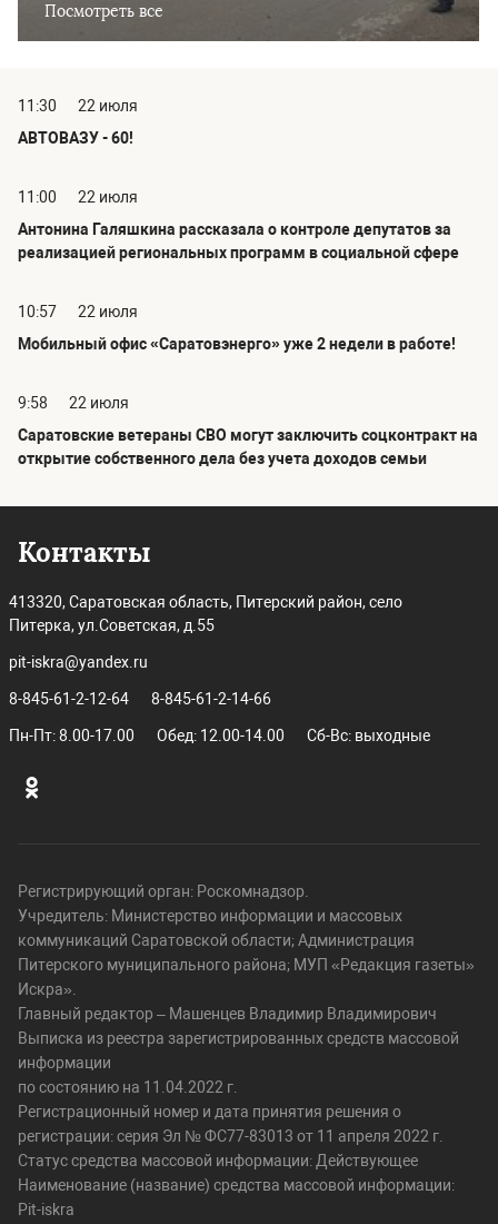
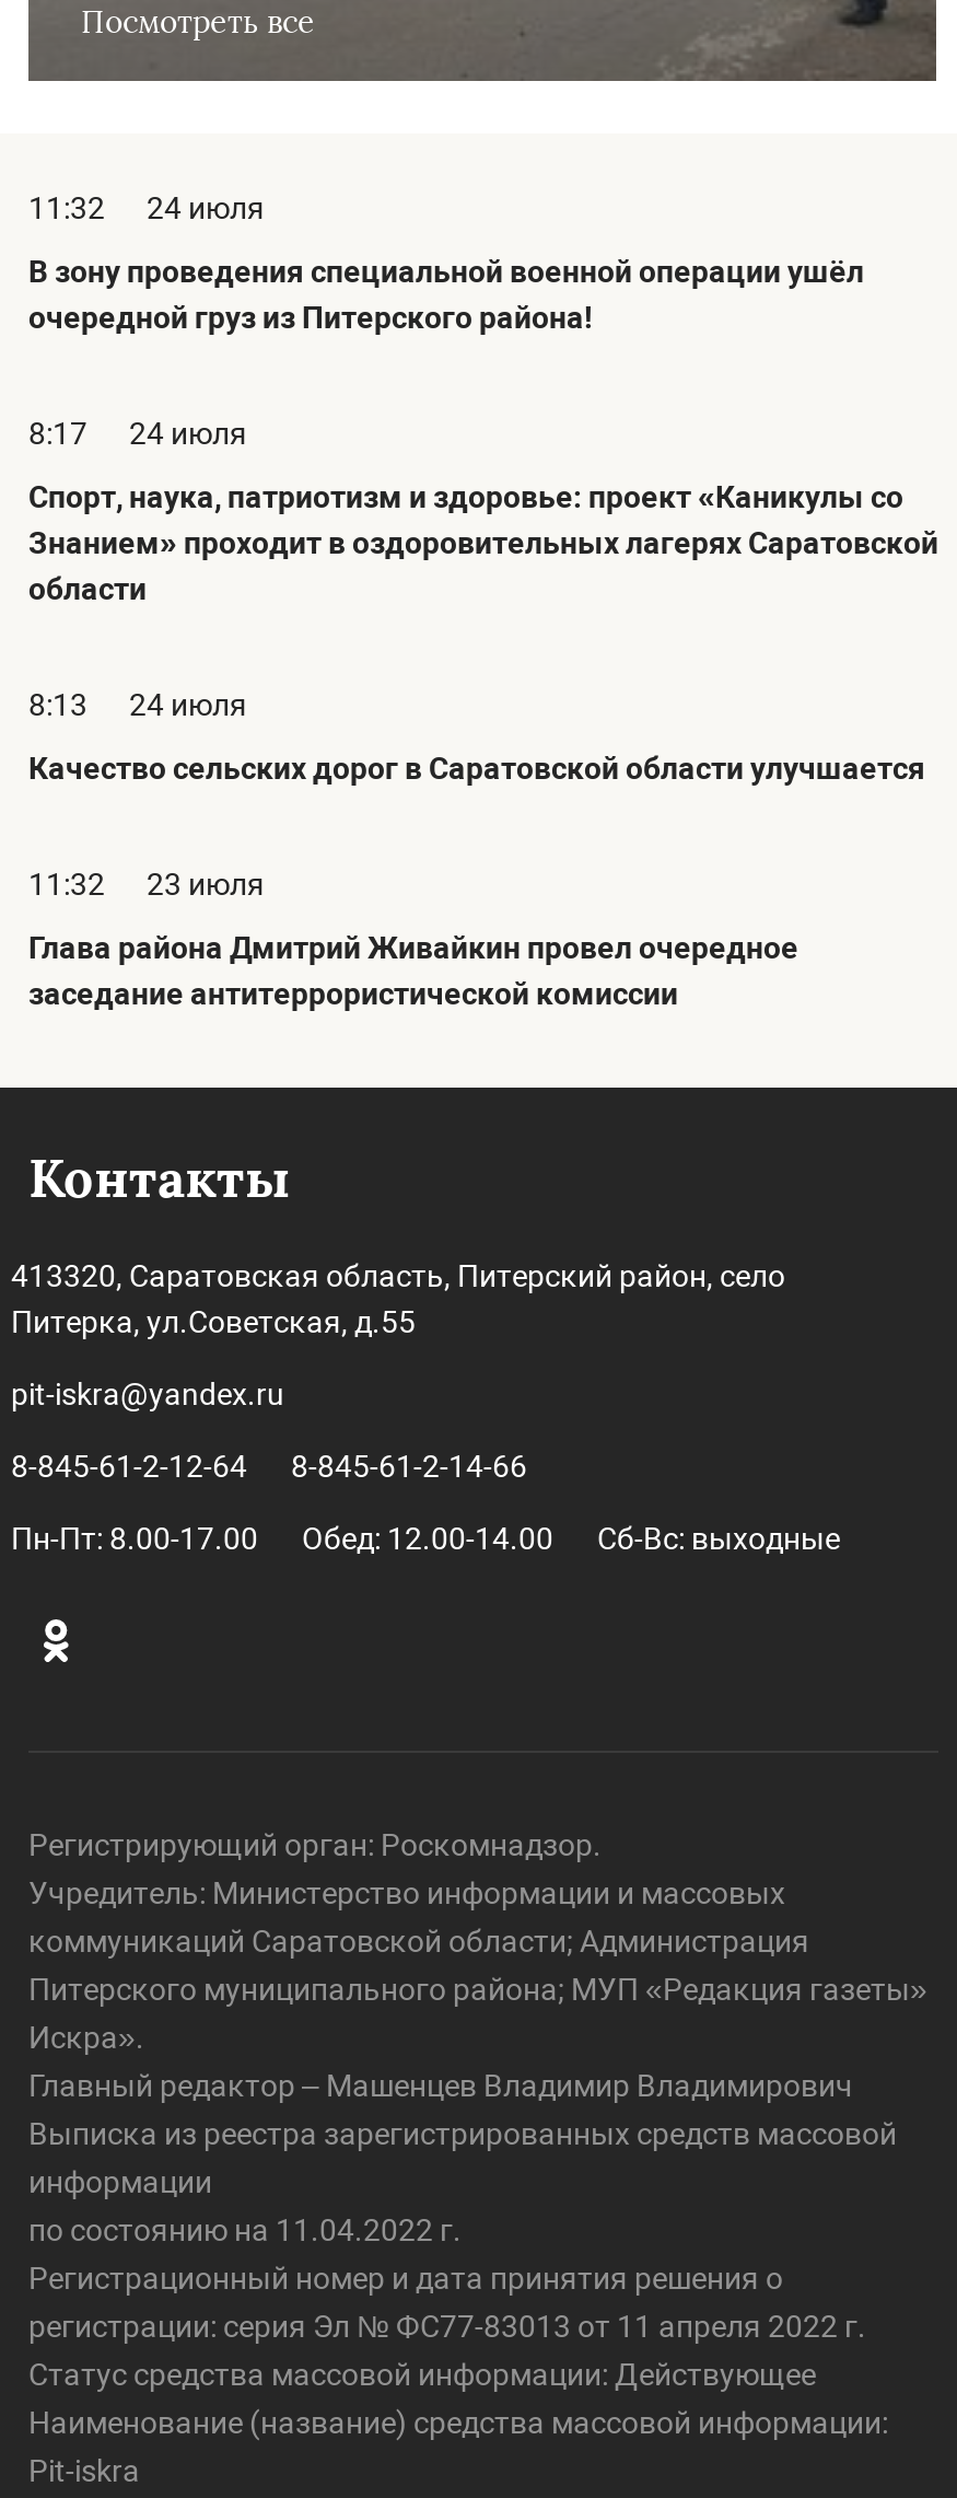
- 11:30
- 22 июля
+ 11:32
+ 24 июля

- АВТОВАЗУ - 60!
+ В зону проведения специальной военной операции ушёл
+ очередной груз из Питерского района!

- 11:00
- 22 июля
+ 8:17
+ 24 июля

- Антонина Галяшкина рассказала о контроле депутатов за
- реализацией региональных программ в социальной сфере
+ Спорт, наука, патриотизм и здоровье: проект «Каникулы со
+ Знанием» проходит в оздоровительных лагерях Саратовской
+ области

- 10:57
- 22 июля
+ 8:13
+ 24 июля

- Мобильный офис «Саратовэнерго» уже 2 недели в работе!
+ Качество сельских дорог в Саратовской области улучшается

- 9:58
- 22 июля
+ 11:32
+ 23 июля

- Саратовские ветераны СВО могут заключить соцконтракт на
- открытие собственного дела без учета доходов семьи
+ Глава района Дмитрий Живайкин провел очередное
+ заседание антитеррористической комиссии
